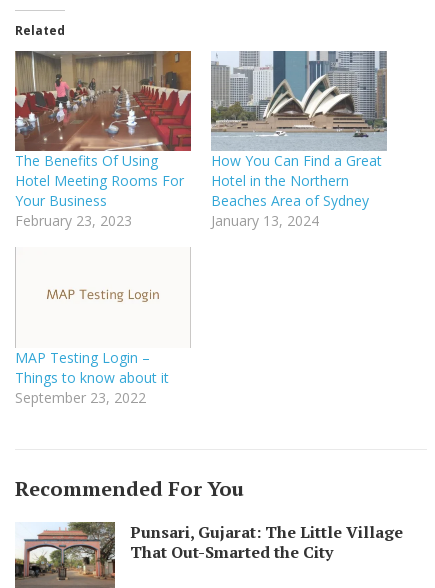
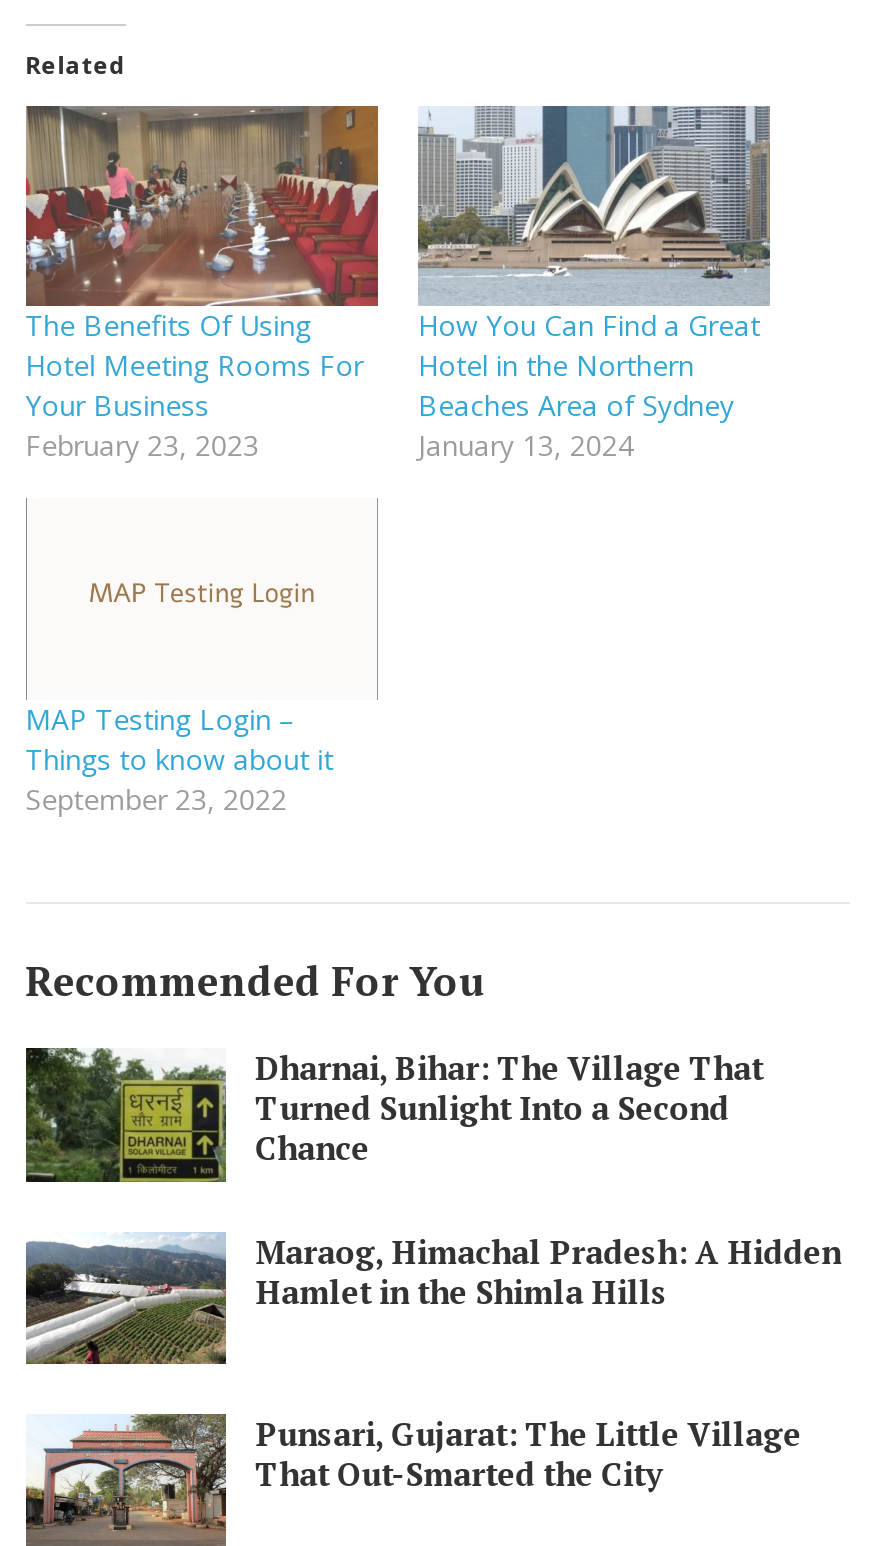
+ [image]
+ Dharnai, Bihar: The Village That
+ Turned Sunlight Into a Second
+ Chance
+ Maraog, Himachal Pradesh: A Hidden
+ Hamlet in the Shimla Hills

+ [image]
